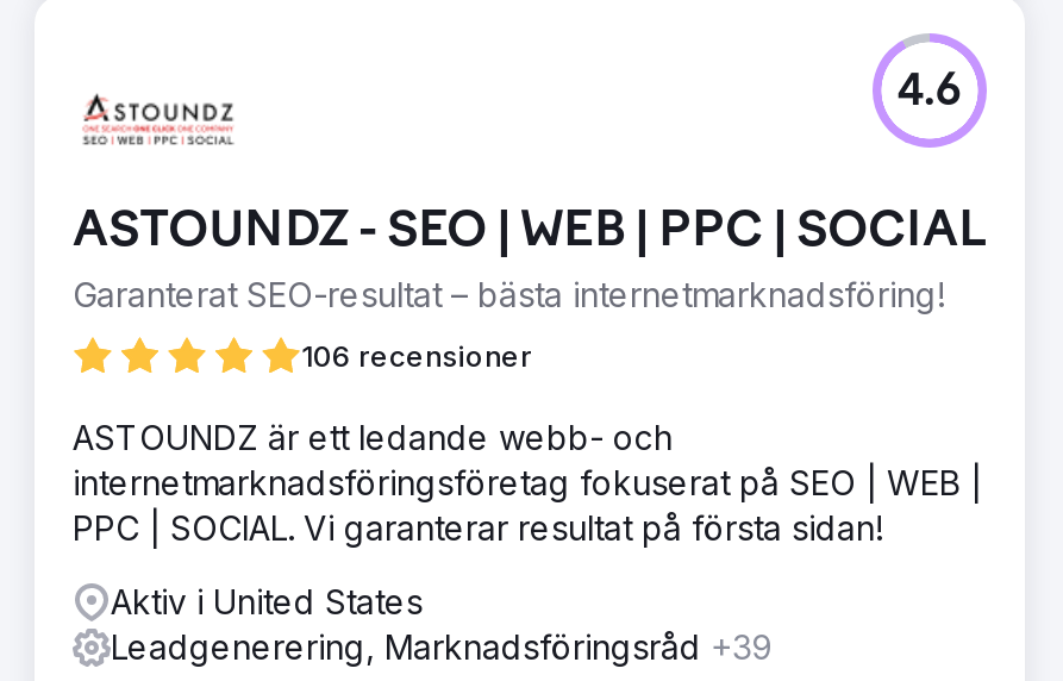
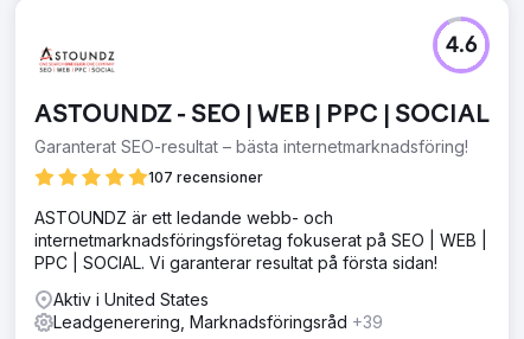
- 106 recensioner
+ 107 recensioner
